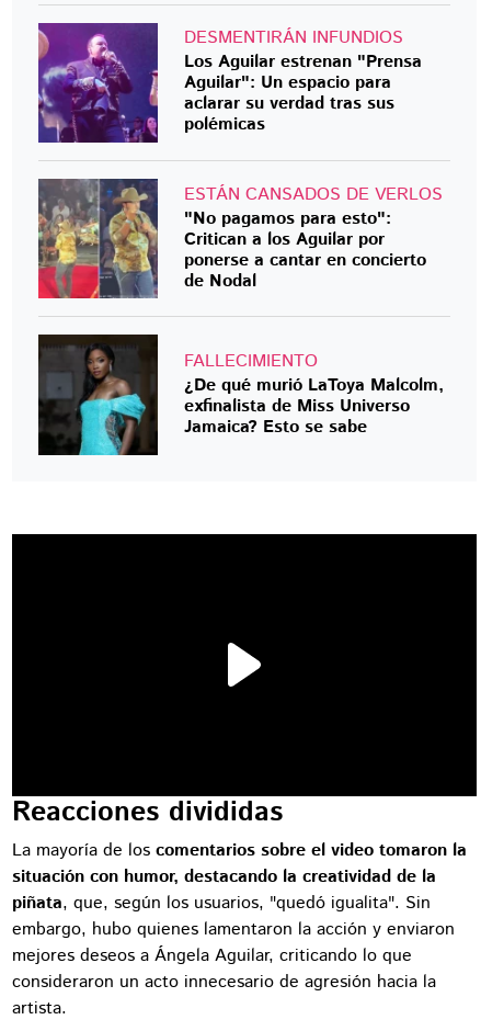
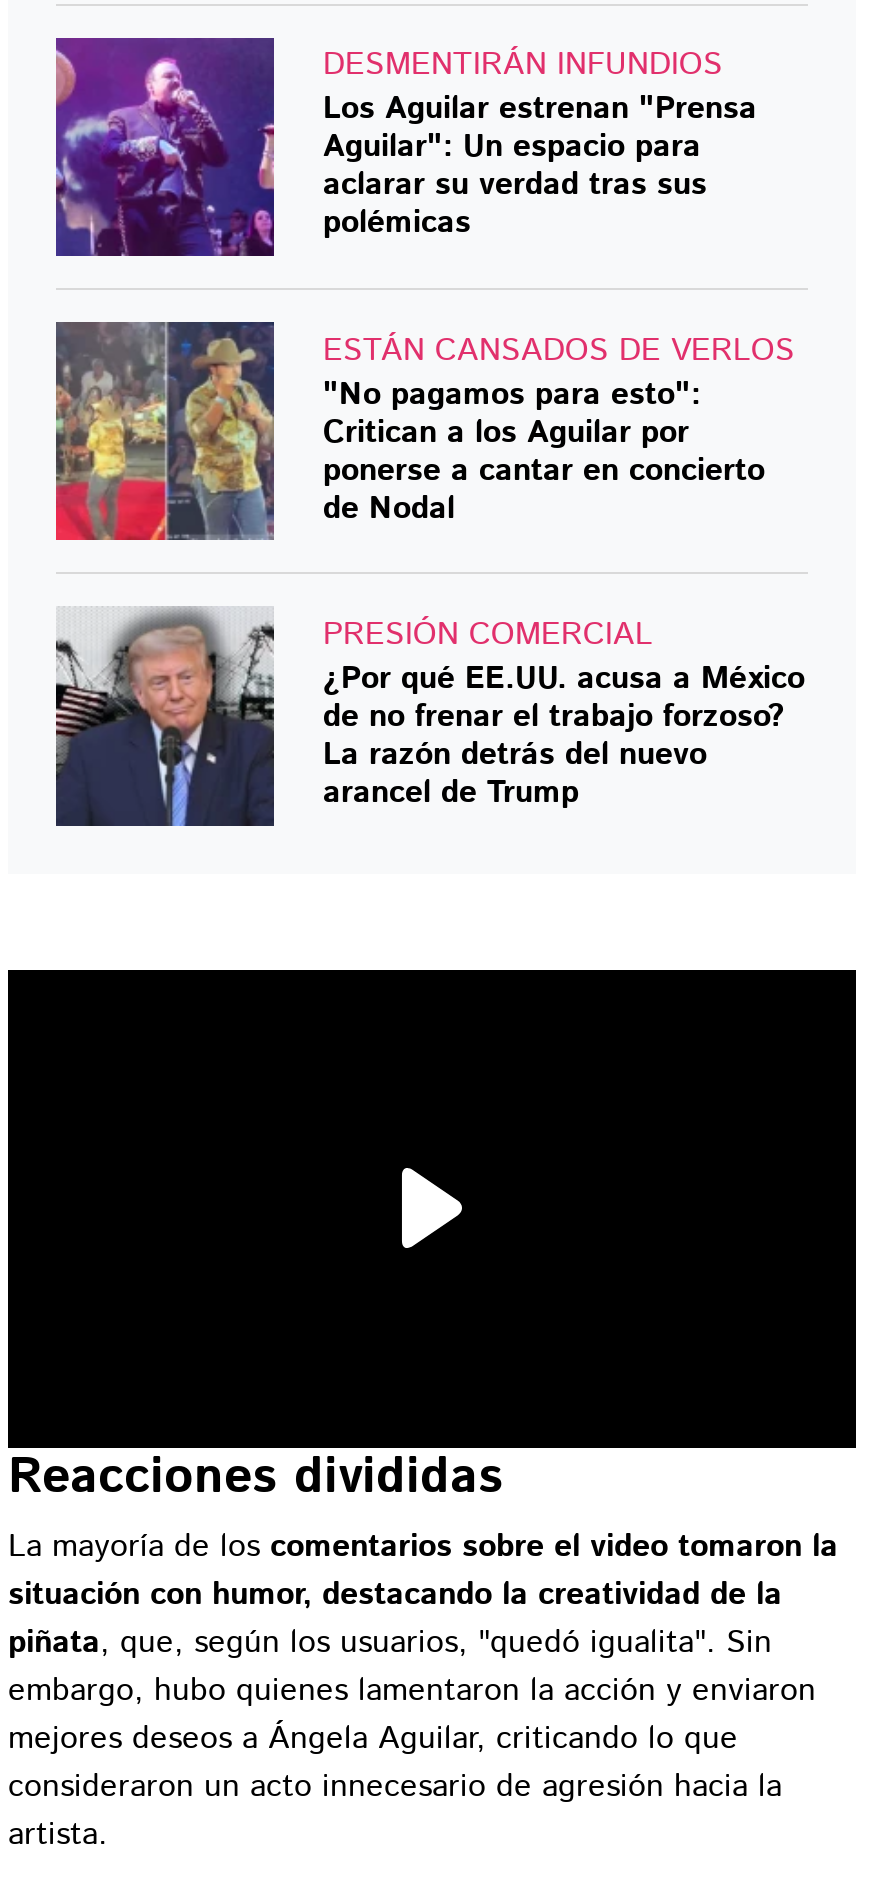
- [image]
- FALLECIMIENTO
- ¿De qué murió LaToya Malcolm,
- exfinalista de Miss Universo
- Jamaica? Esto se sabe
+ [image]
+ PRESIÓN COMERCIAL
+ ¿Por qué EE.UU. acusa a México
+ de no frenar el trabajo forzoso?
+ La razón detrás del nuevo
+ arancel de Trump
